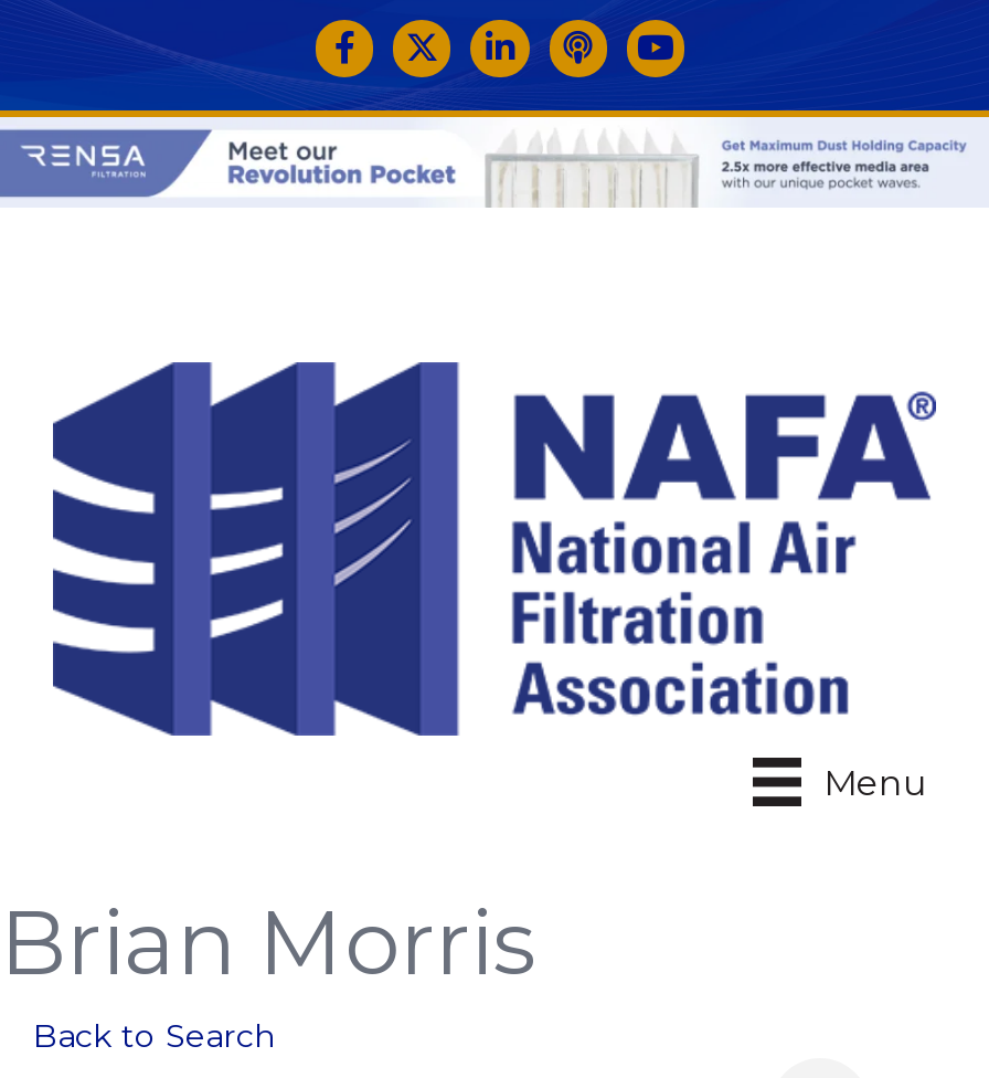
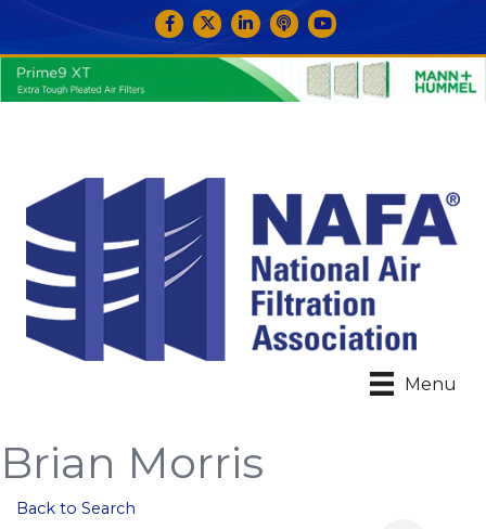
- [image]
+ [image]
